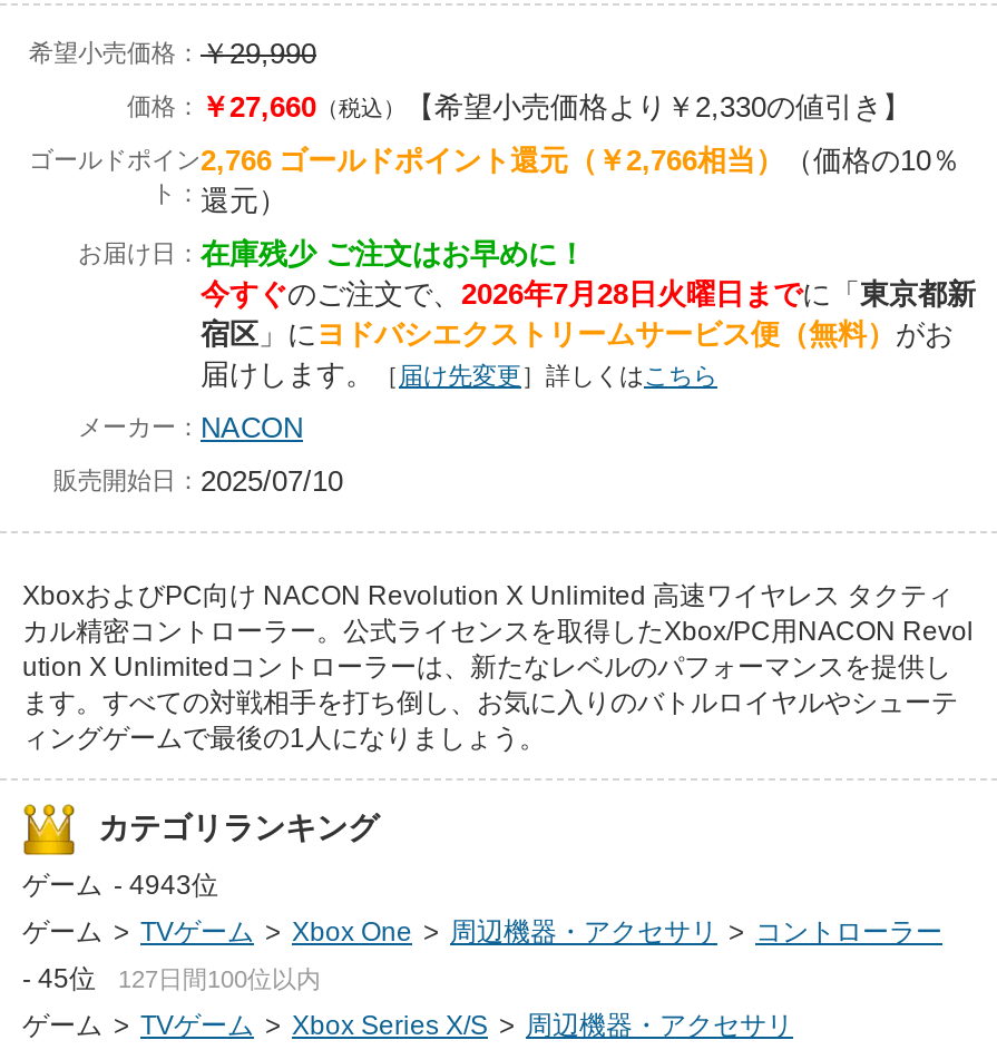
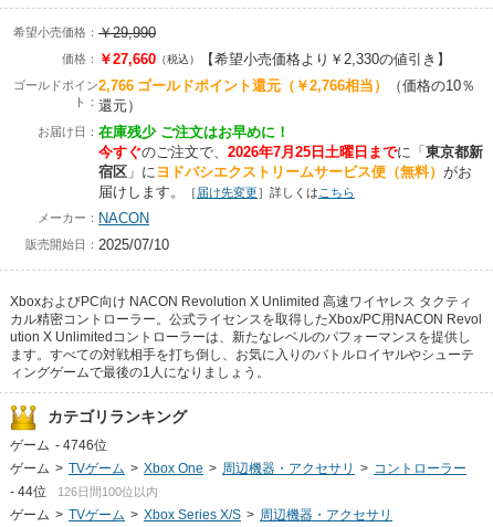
- 今すぐのご注文で、2026年7月28日火曜日までに「東京都新
+ 今すぐのご注文で、2026年7月25日土曜日までに「東京都新

- ゲーム - 4943位
+ ゲーム - 4746位

- - 45位
+ - 44位

- 127日間100位以内
+ 126日間100位以内
